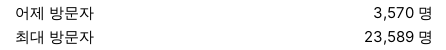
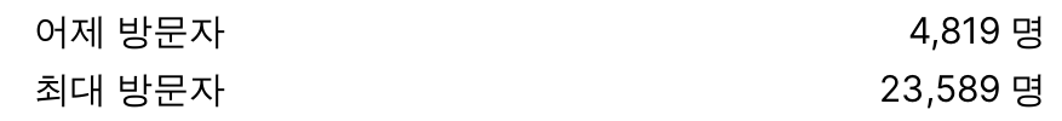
- 3,570 명
+ 4,819 명
